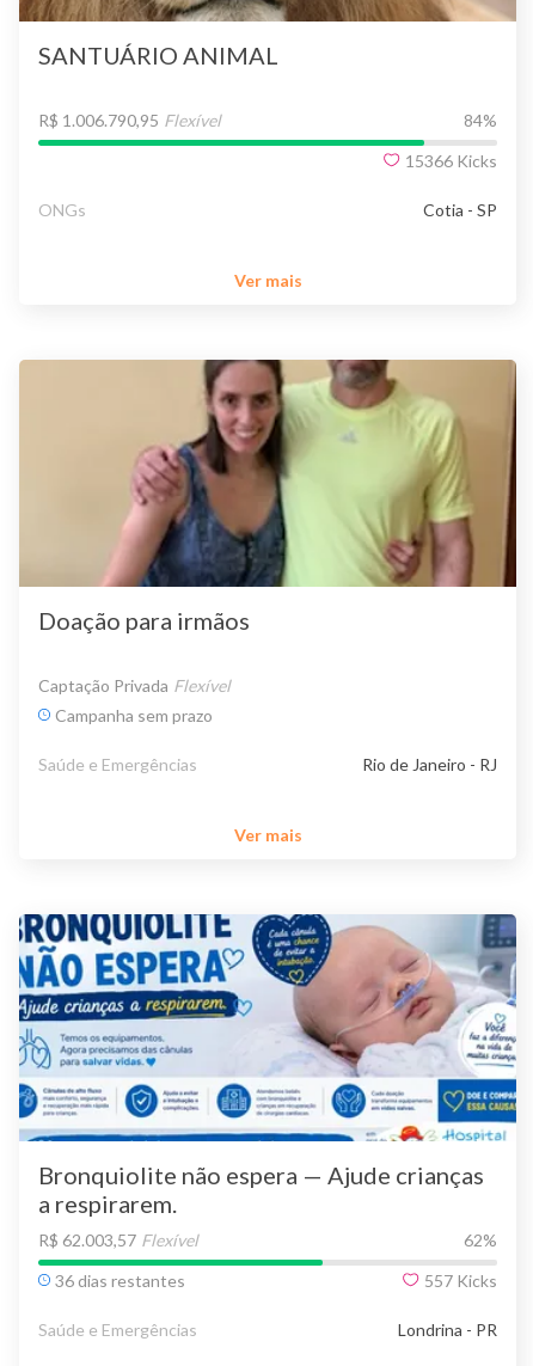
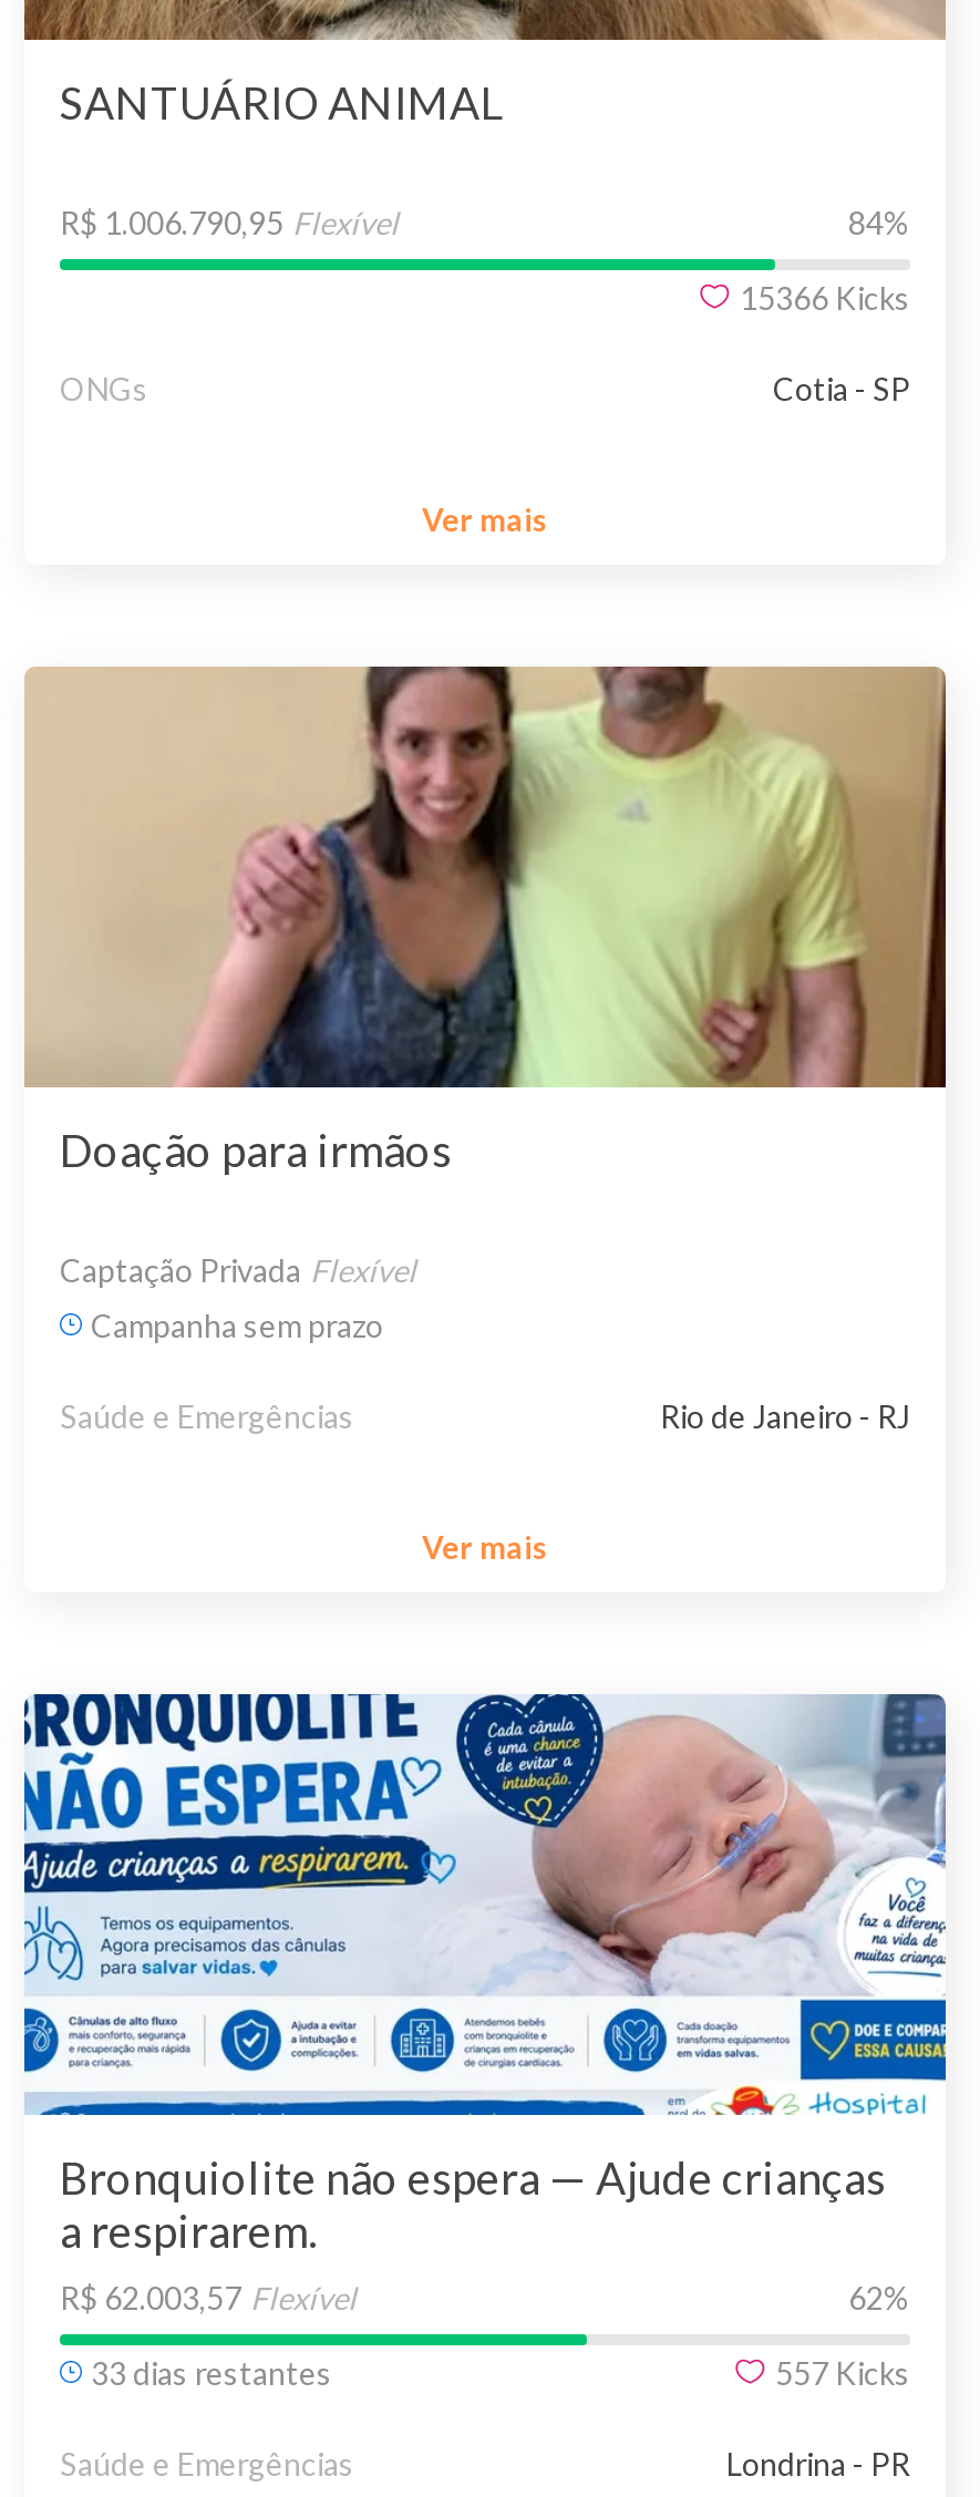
- 36 dias restantes
+ 33 dias restantes
